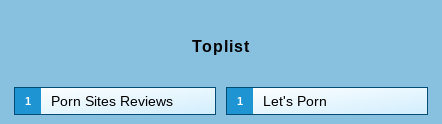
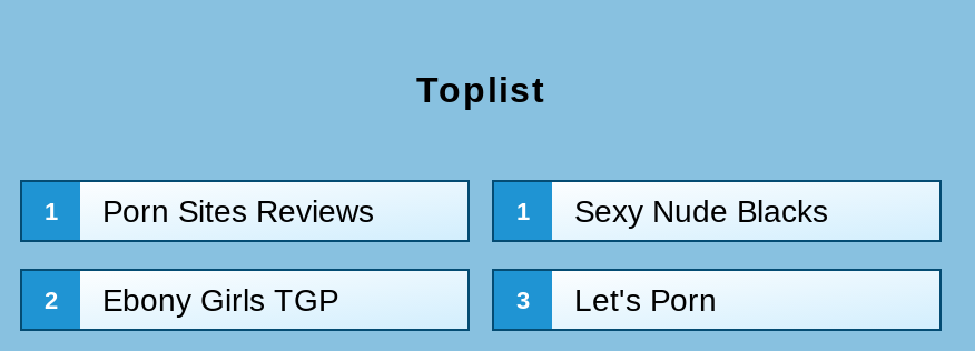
+ Sexy Nude Blacks
+ 2
+ Ebony Girls TGP
+ 3
